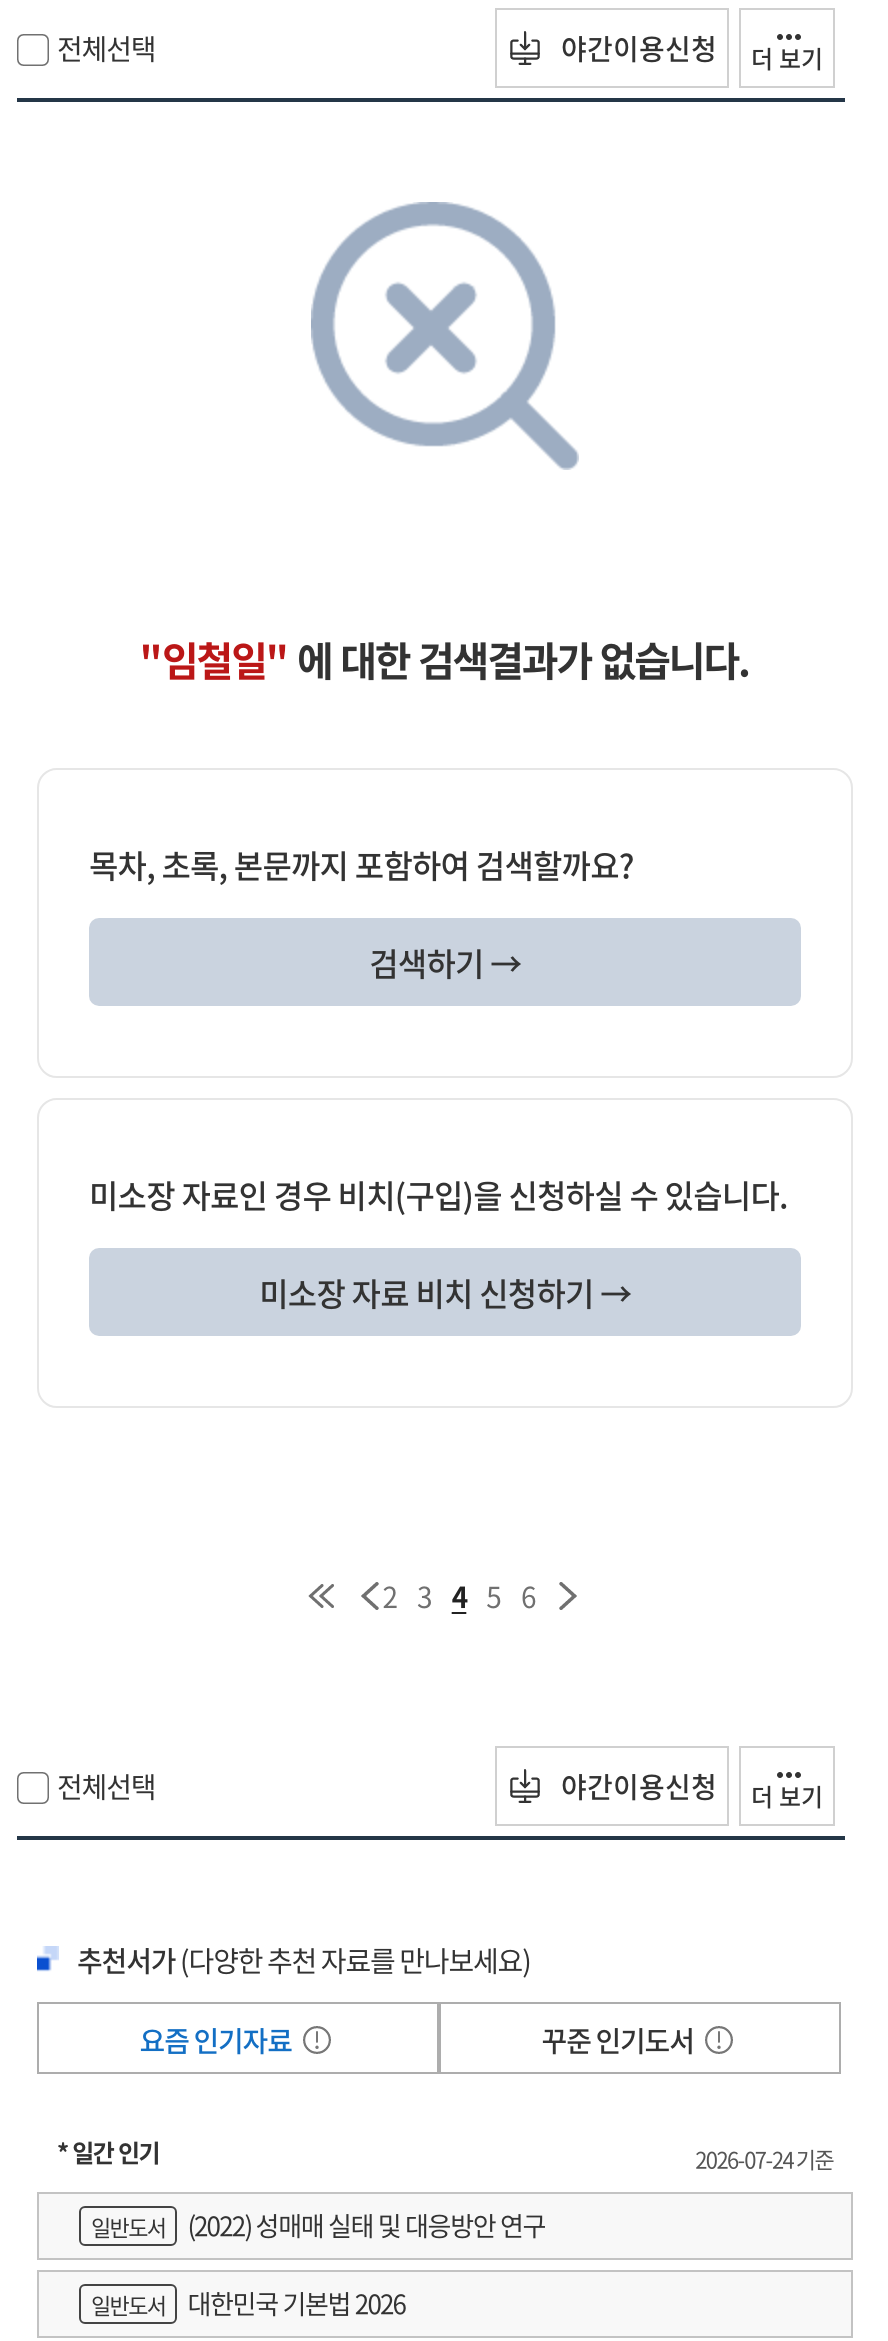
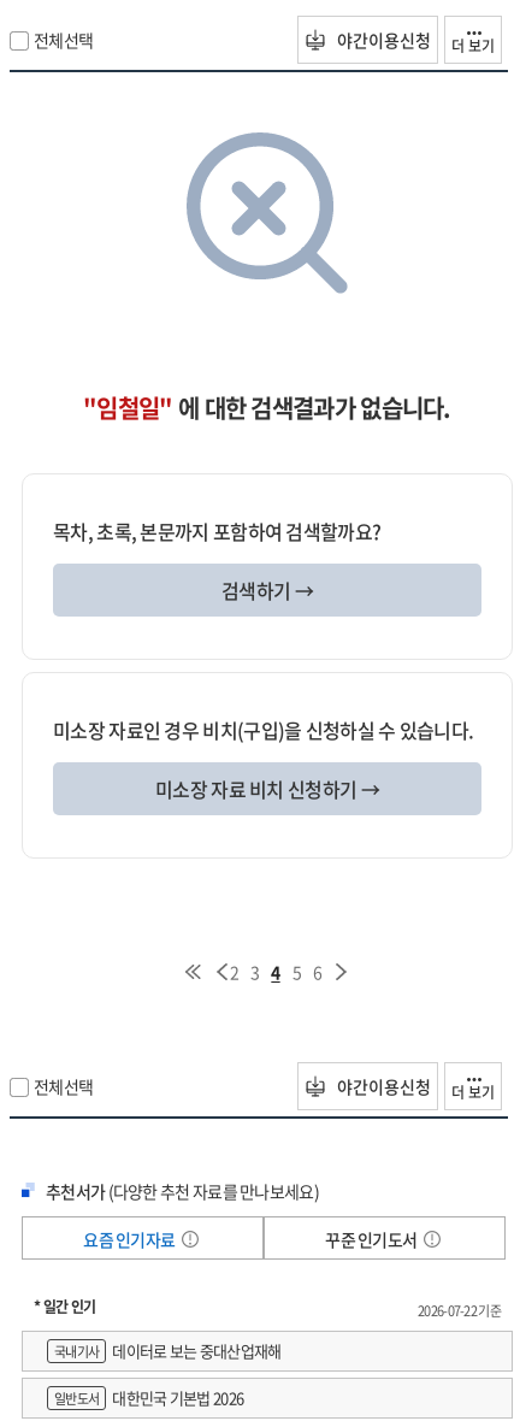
- 2026-07-24 기준
+ 2026-07-22 기준

- 일반도서
- (2022) 성매매 실태 및 대응방안 연구
+ 국내기사
+ 데이터로 보는 중대산업재해
